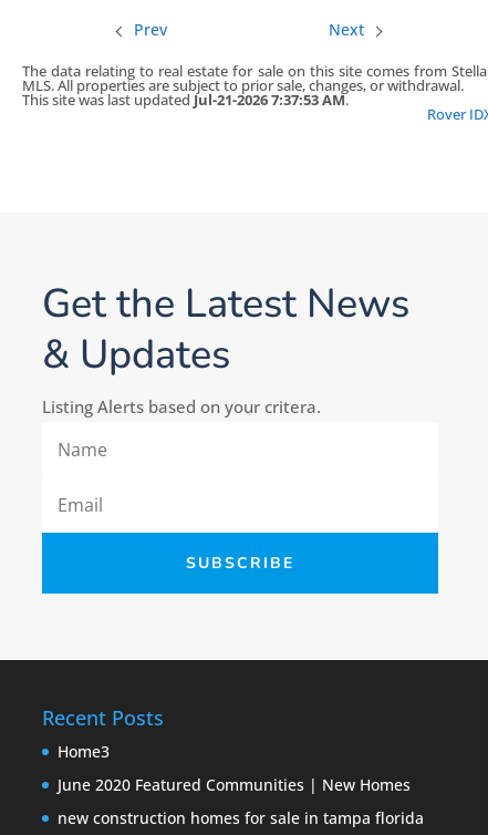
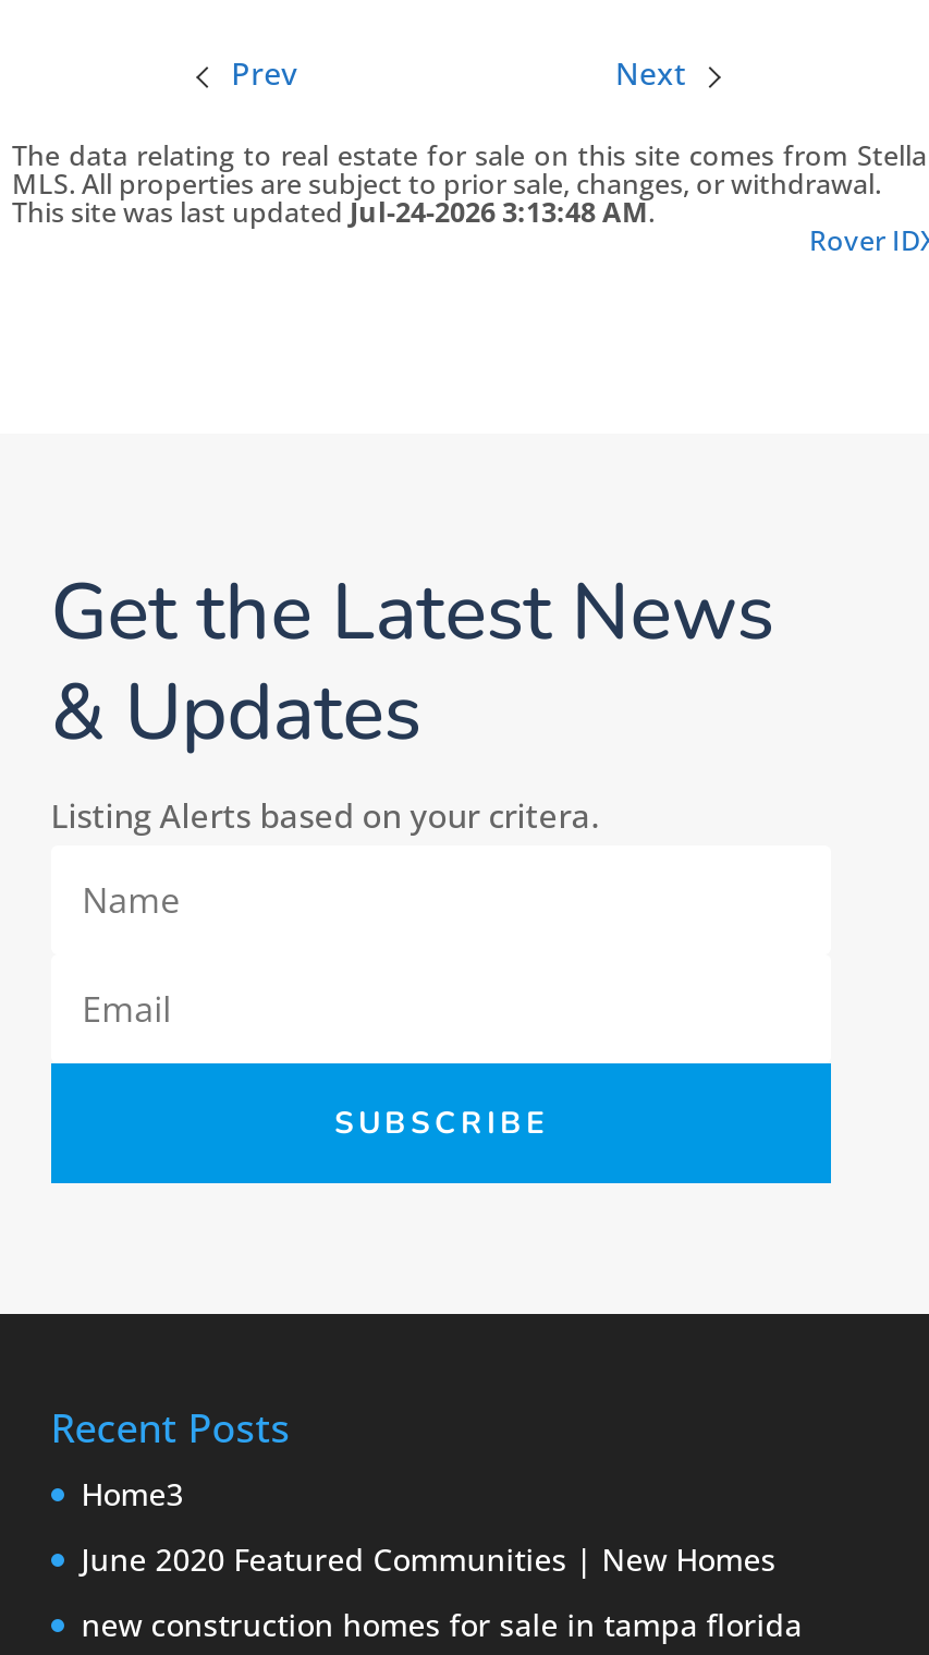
- This site was last updatedJul-21-2026 7:37:53 AM.
+ This site was last updatedJul-24-2026 3:13:48 AM.
